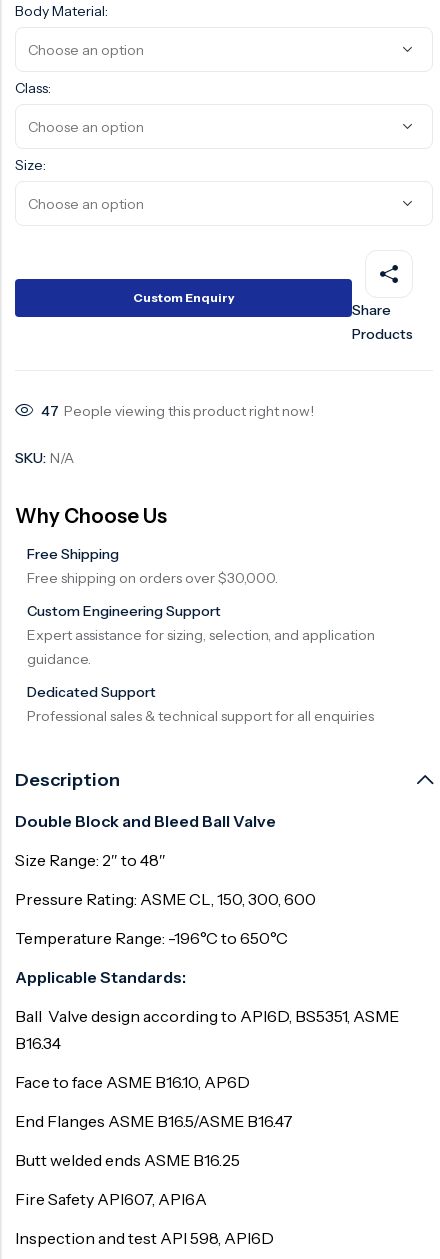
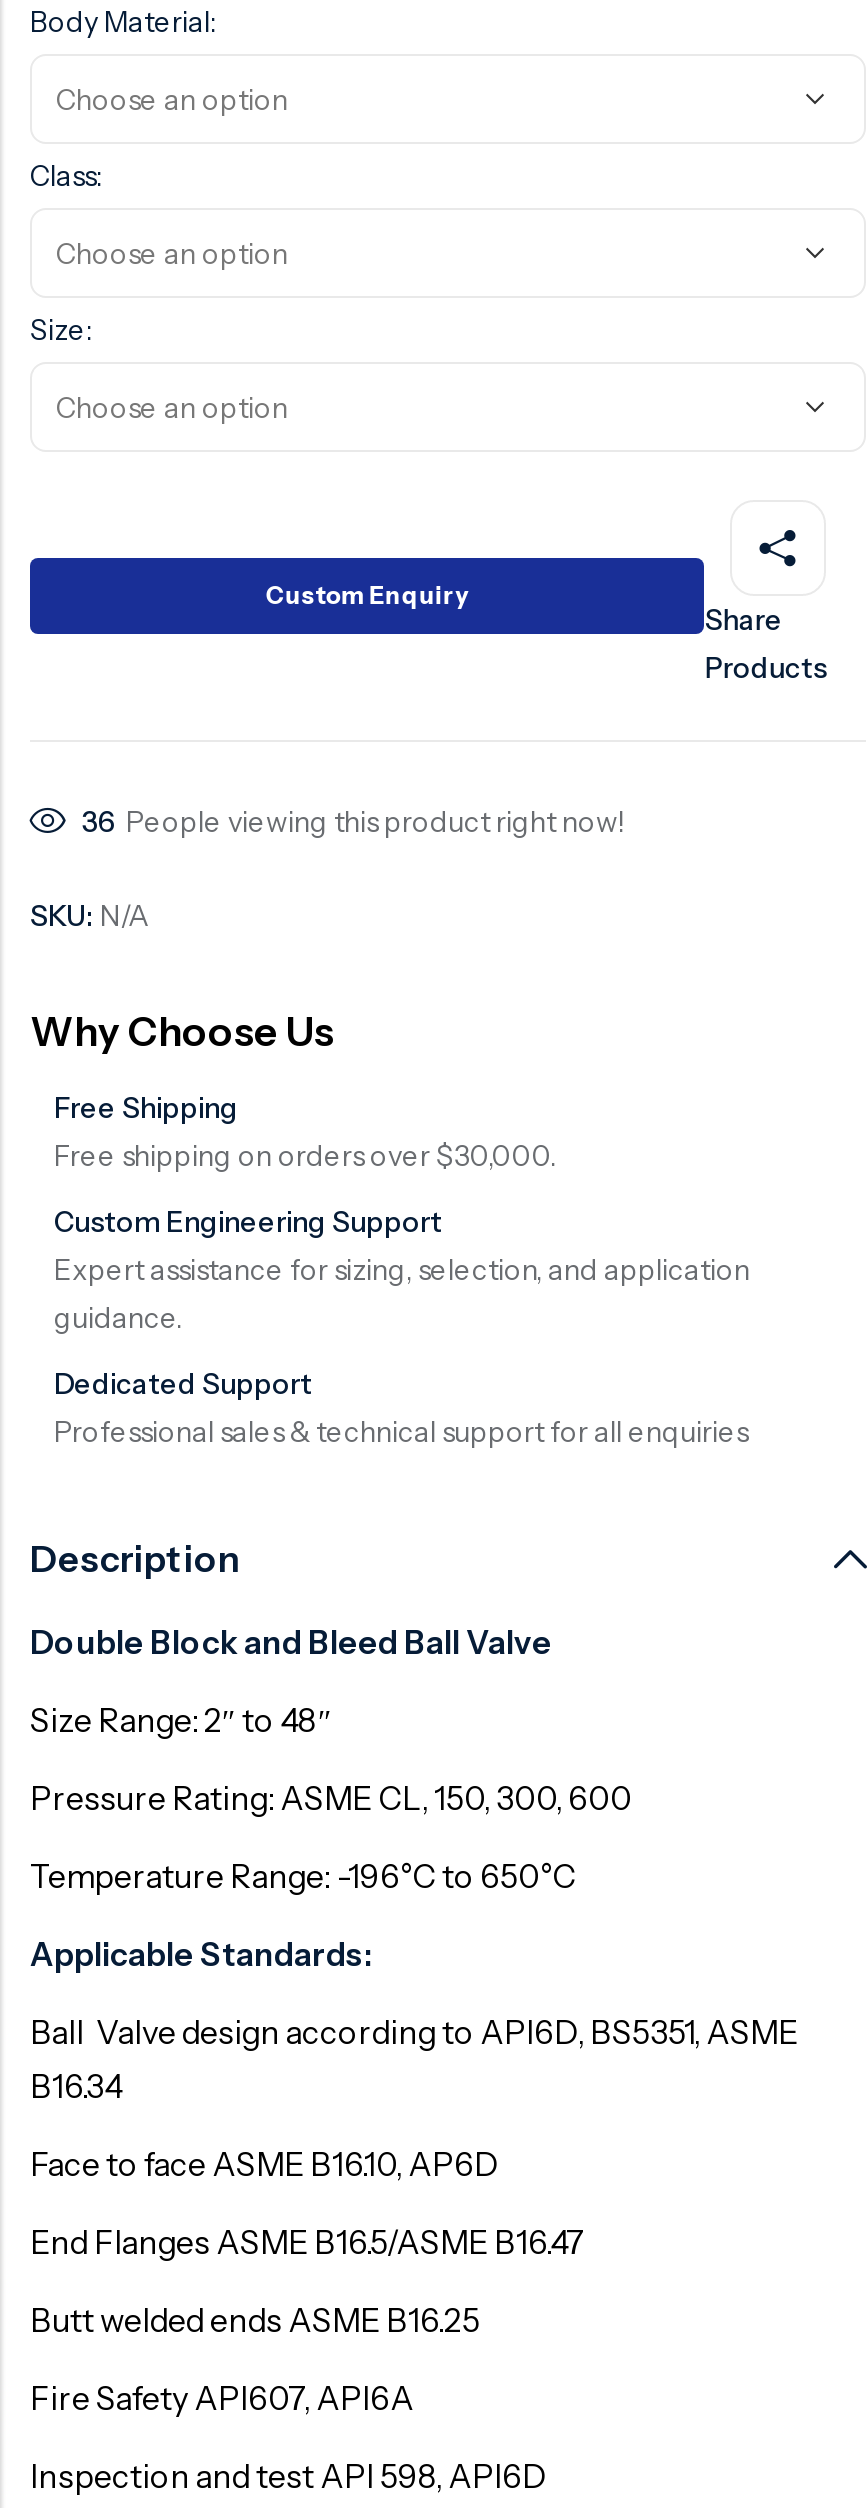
- 47 People viewing this product right now!
+ 36 People viewing this product right now!
